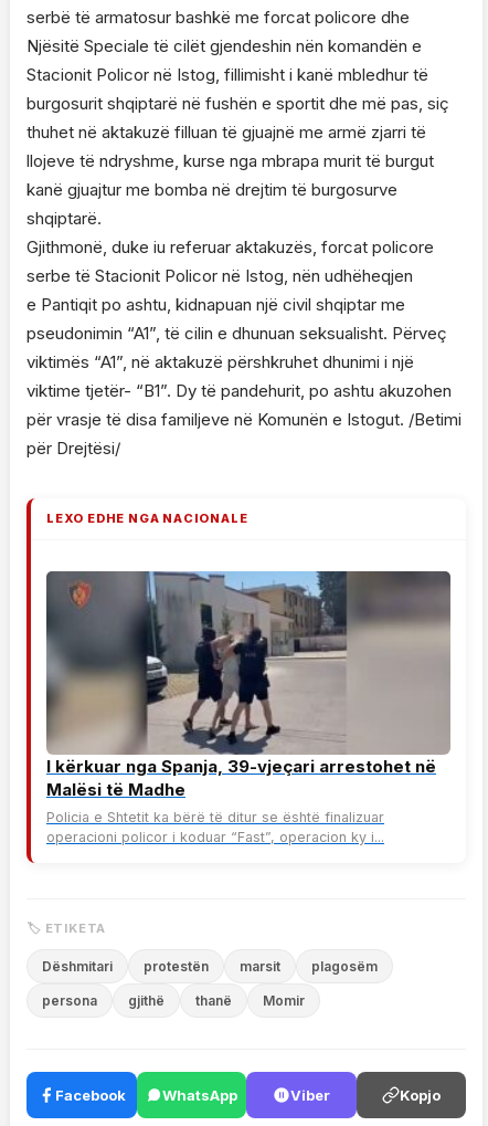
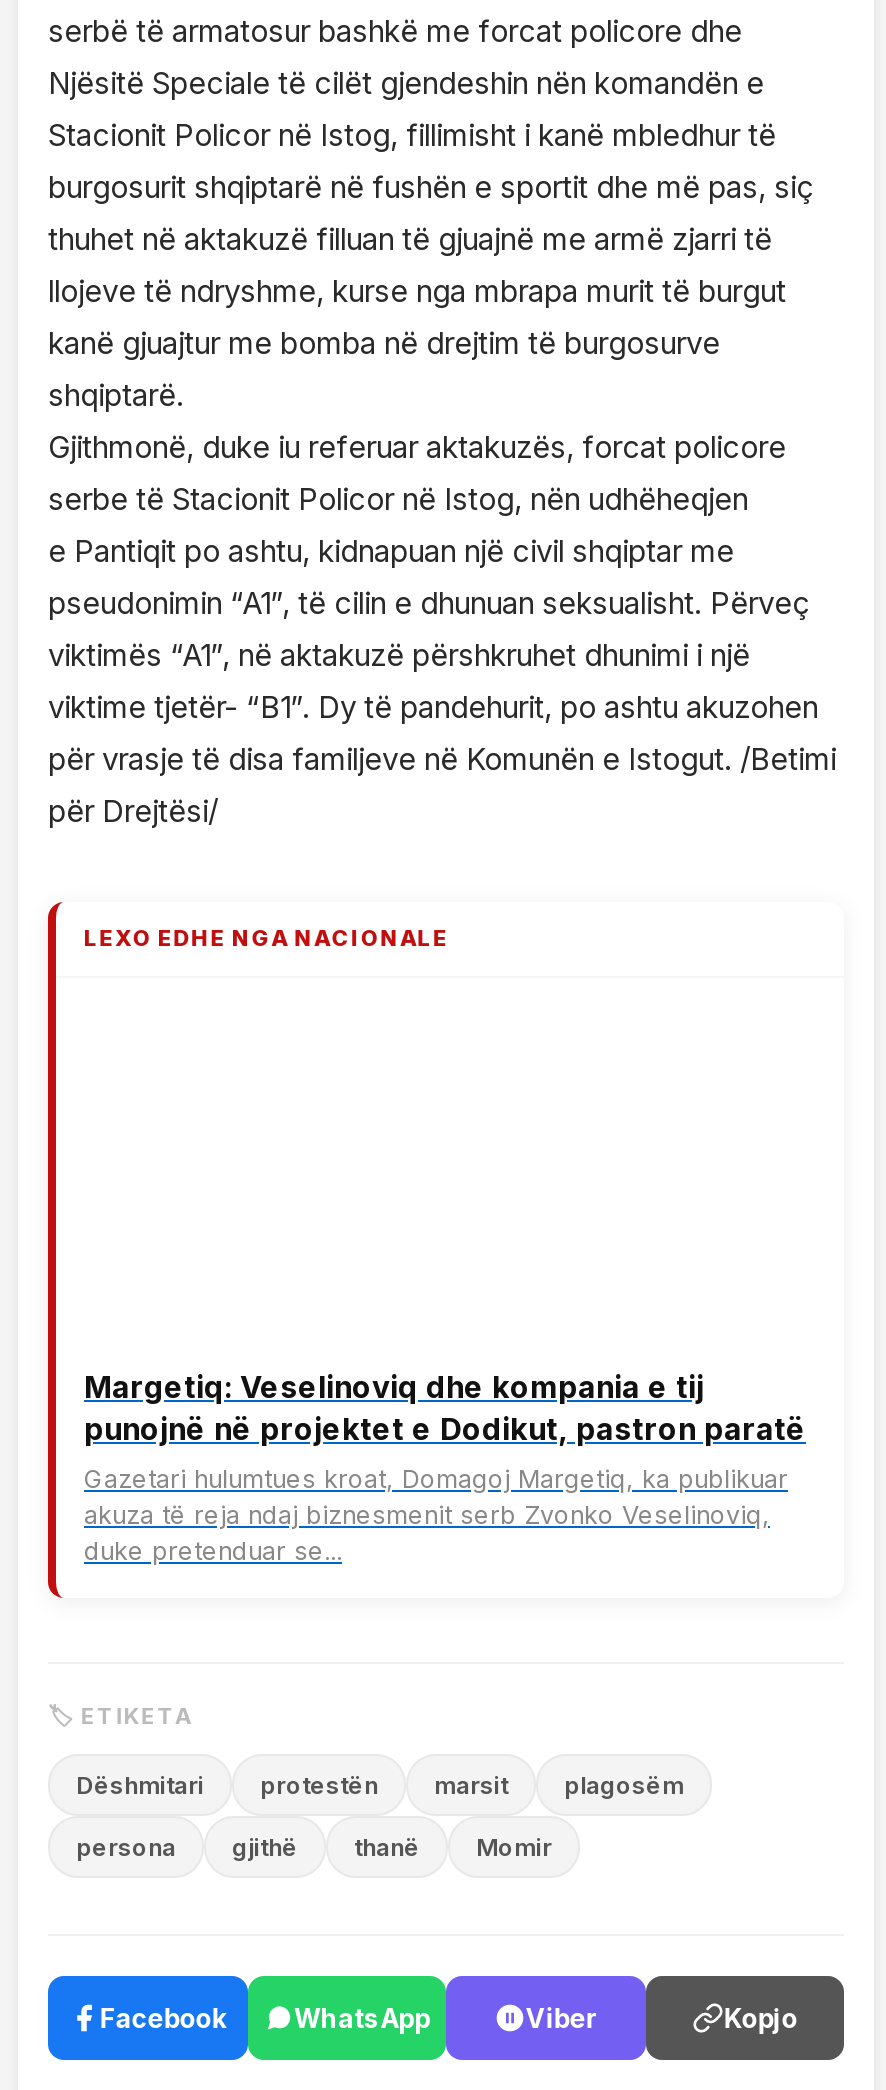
- [image]

- I kërkuar nga Spanja, 39-vjeçari arrestohet në
- Malësi të Madhe
- Policia e Shtetit ka bërë të ditur se është finalizuar
- operacioni policor i koduar “Fast”, operacion ky i...
+ Margetiq: Veselinoviq dhe kompania e tij
+ punojnë në projektet e Dodikut, pastron paratë
+ Gazetari hulumtues kroat, Domagoj Margetiq, ka publikuar
+ akuza të reja ndaj biznesmenit serb Zvonko Veselinoviq,
+ duke pretenduar se...
